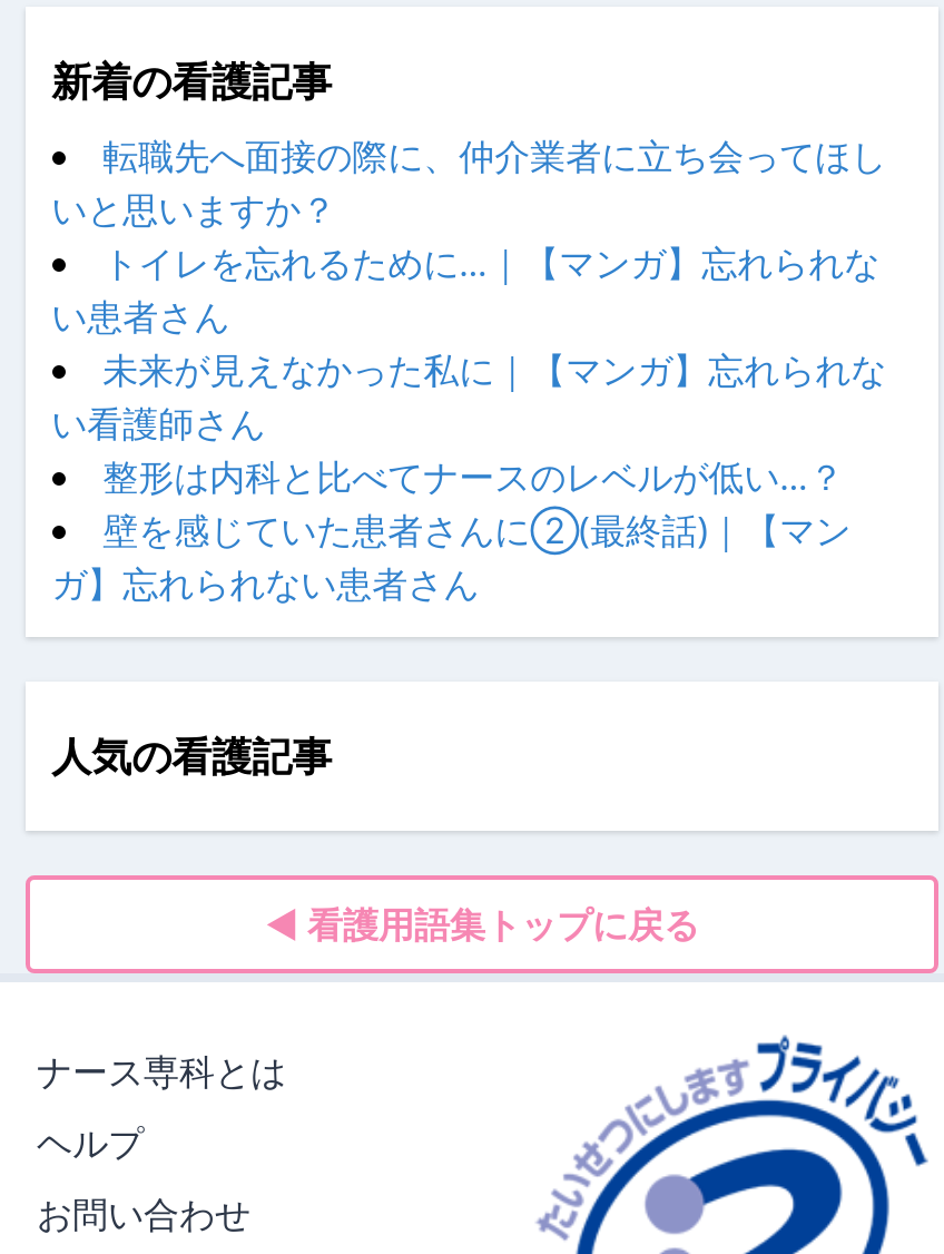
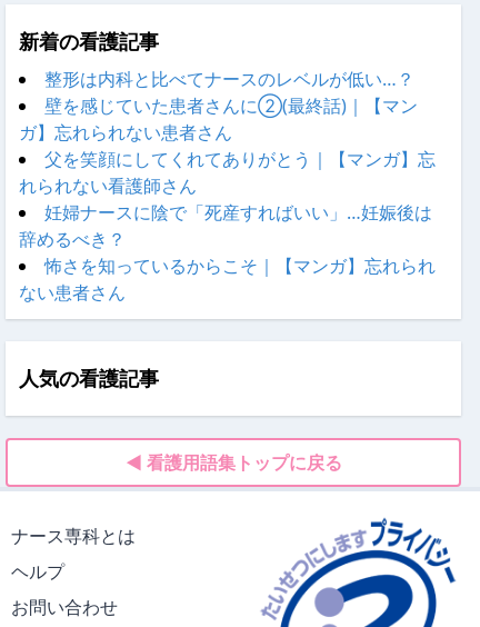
- 転職先へ面接の際に、仲介業者に立ち会ってほし
- いと思いますか？
- トイレを忘れるために…｜【マンガ】忘れられな
- い患者さん
- 未来が見えなかった私に｜【マンガ】忘れられな
- い看護師さん

moved up: 整形は内科と比べてナースのレベルが低い…？ | ガ】忘れられない患者さん

+ 父を笑顔にしてくれてありがとう｜【マンガ】忘
+ れられない看護師さん
+ 妊婦ナースに陰で「死産すればいい」…妊娠後は
+ 辞めるべき？
+ 怖さを知っているからこそ｜【マンガ】忘れられ
+ ない患者さん
